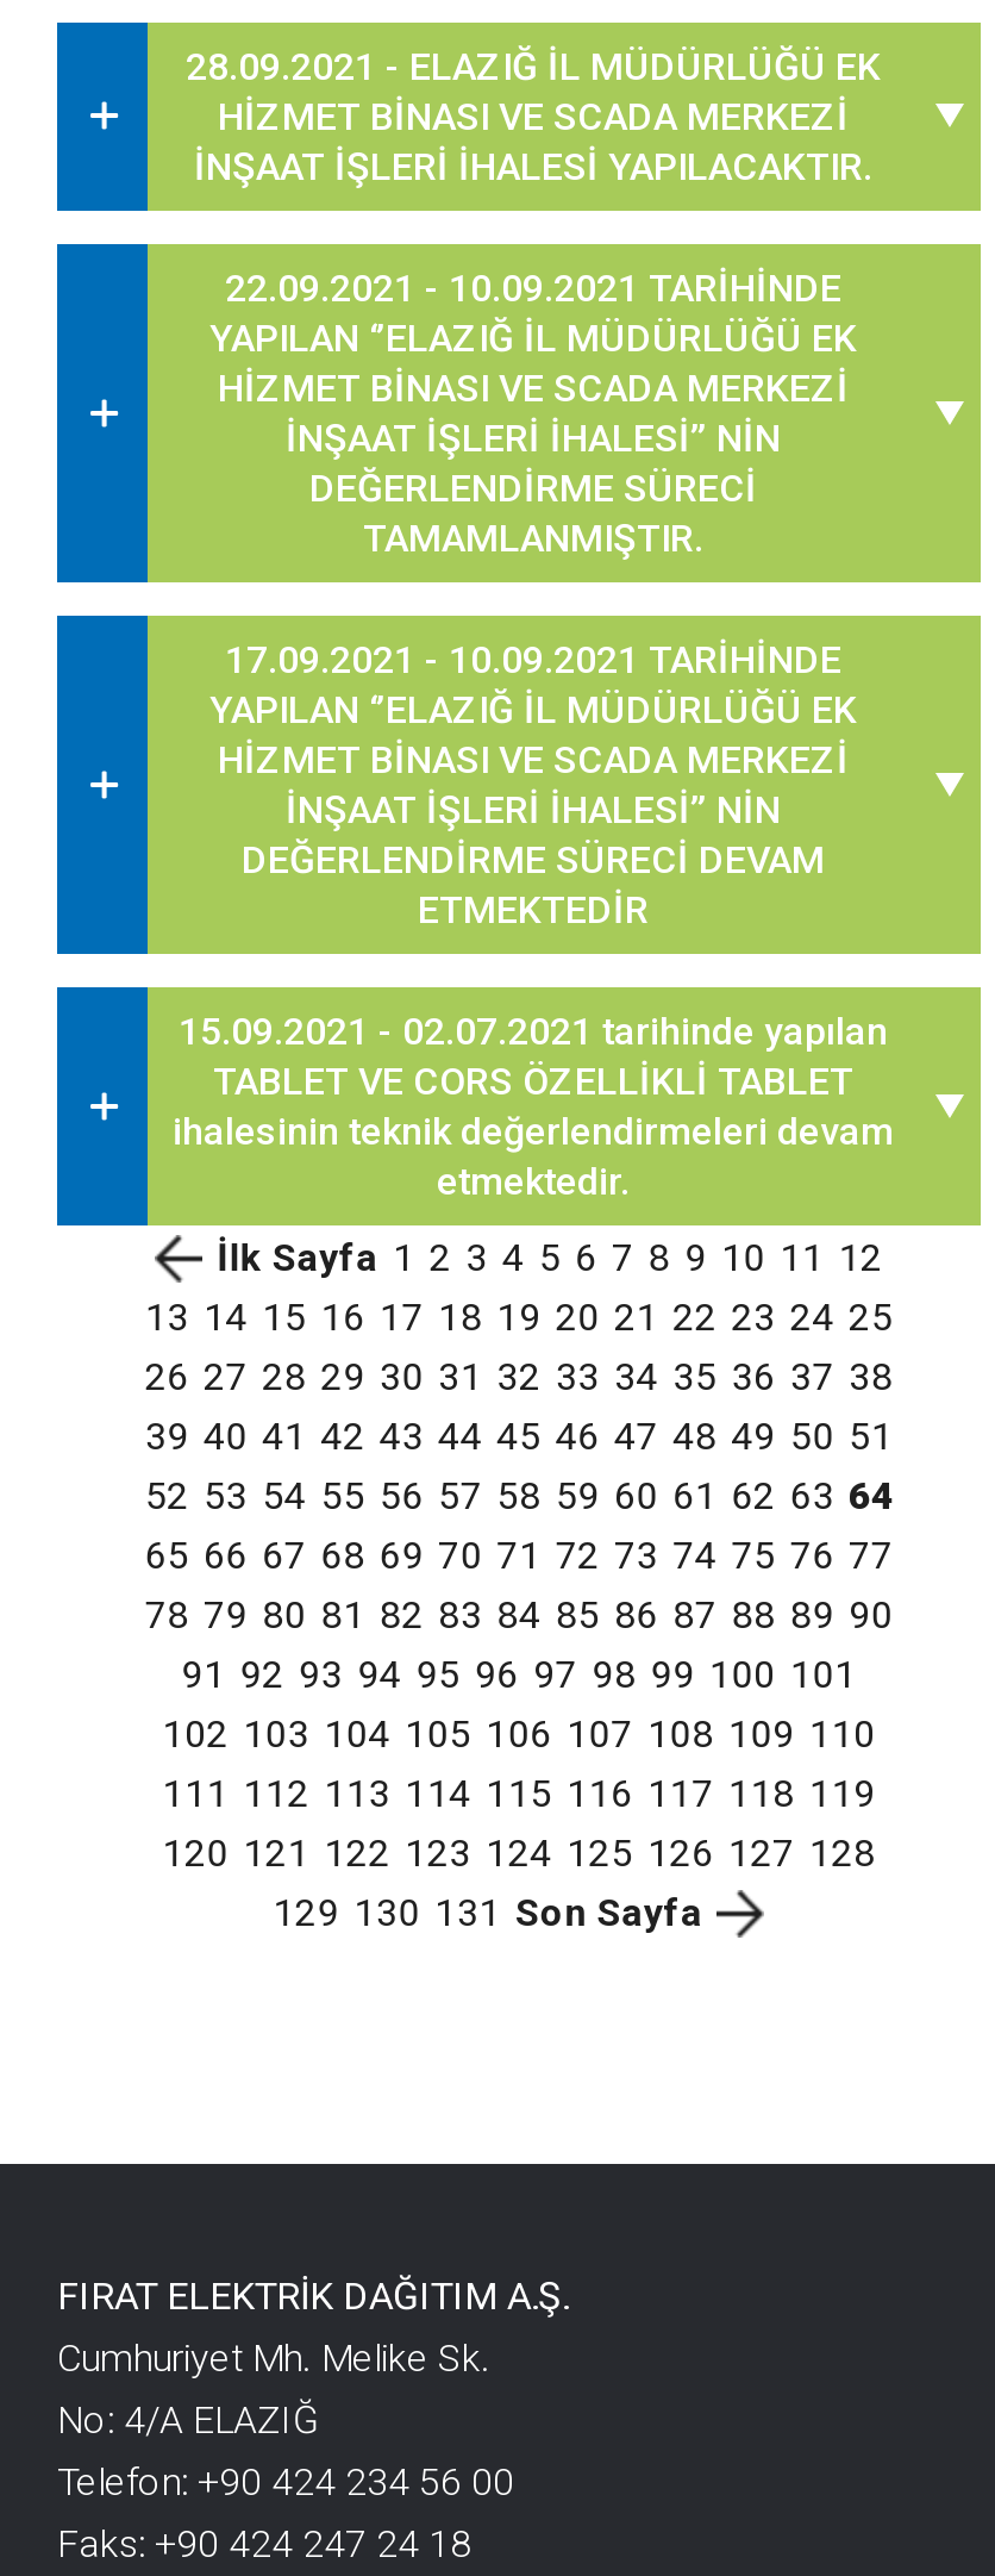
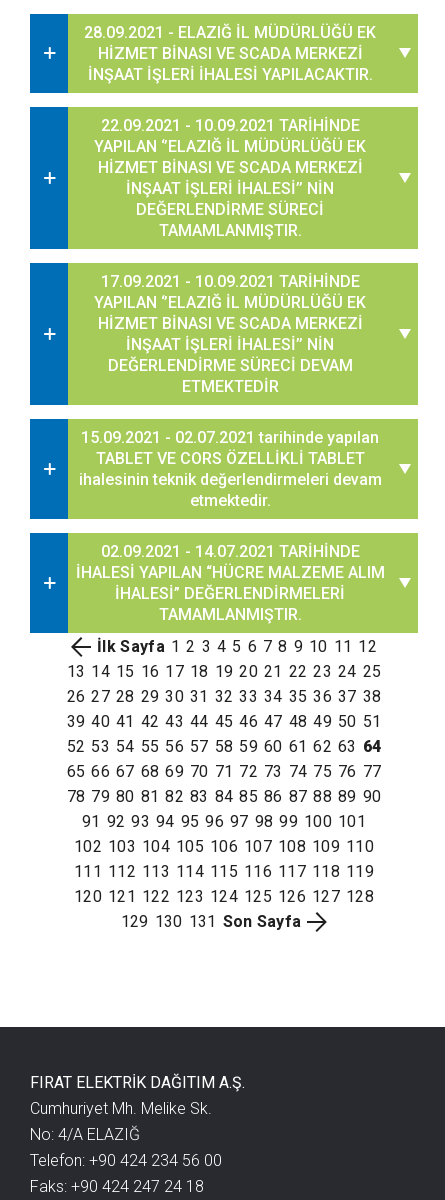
+ 02.09.2021 - 14.07.2021 TARİHİNDE
+ İHALESİ YAPILAN “HÜCRE MALZEME ALIM
+ İHALESİ” DEĞERLENDİRMELERİ
+ TAMAMLANMIŞTIR.
